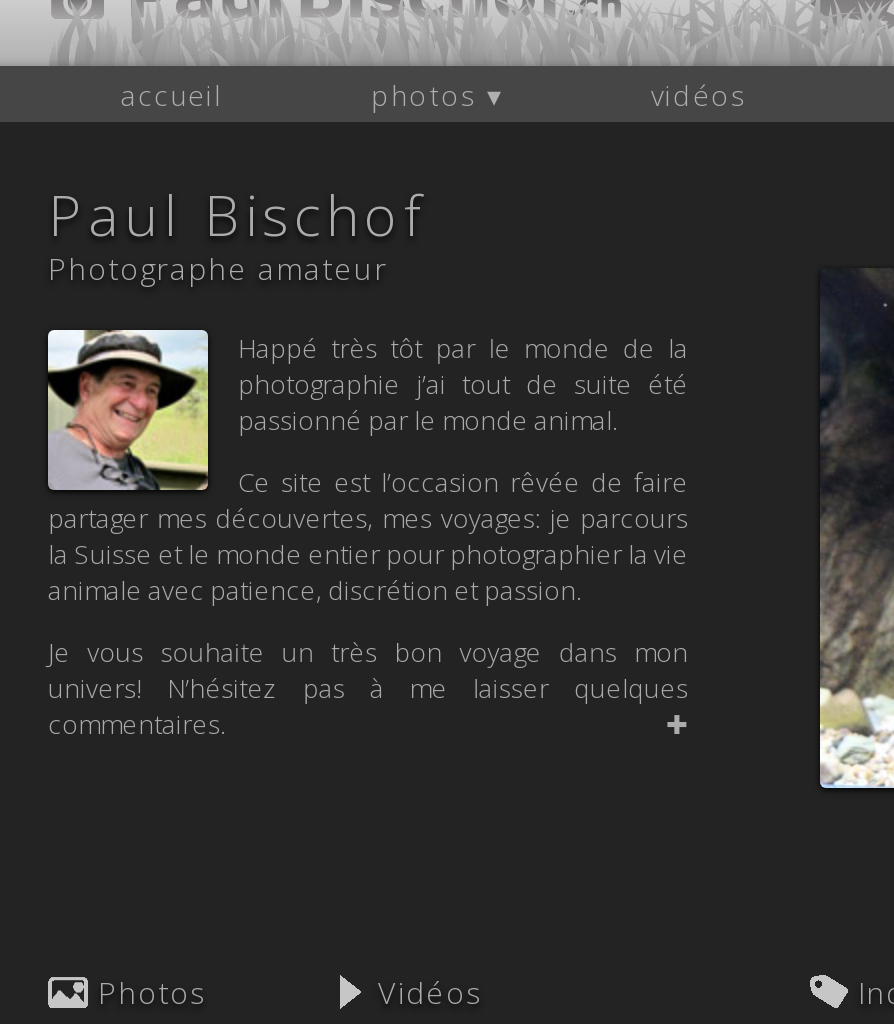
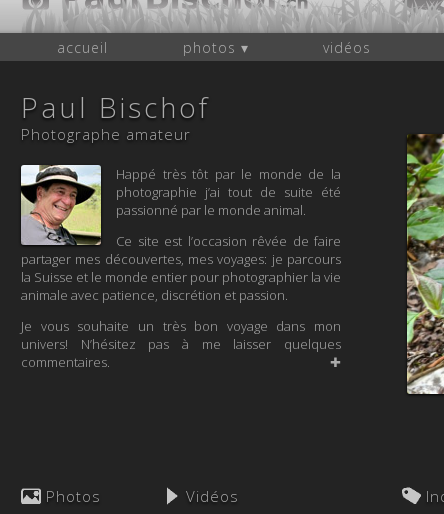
- [image]
+ [image]
